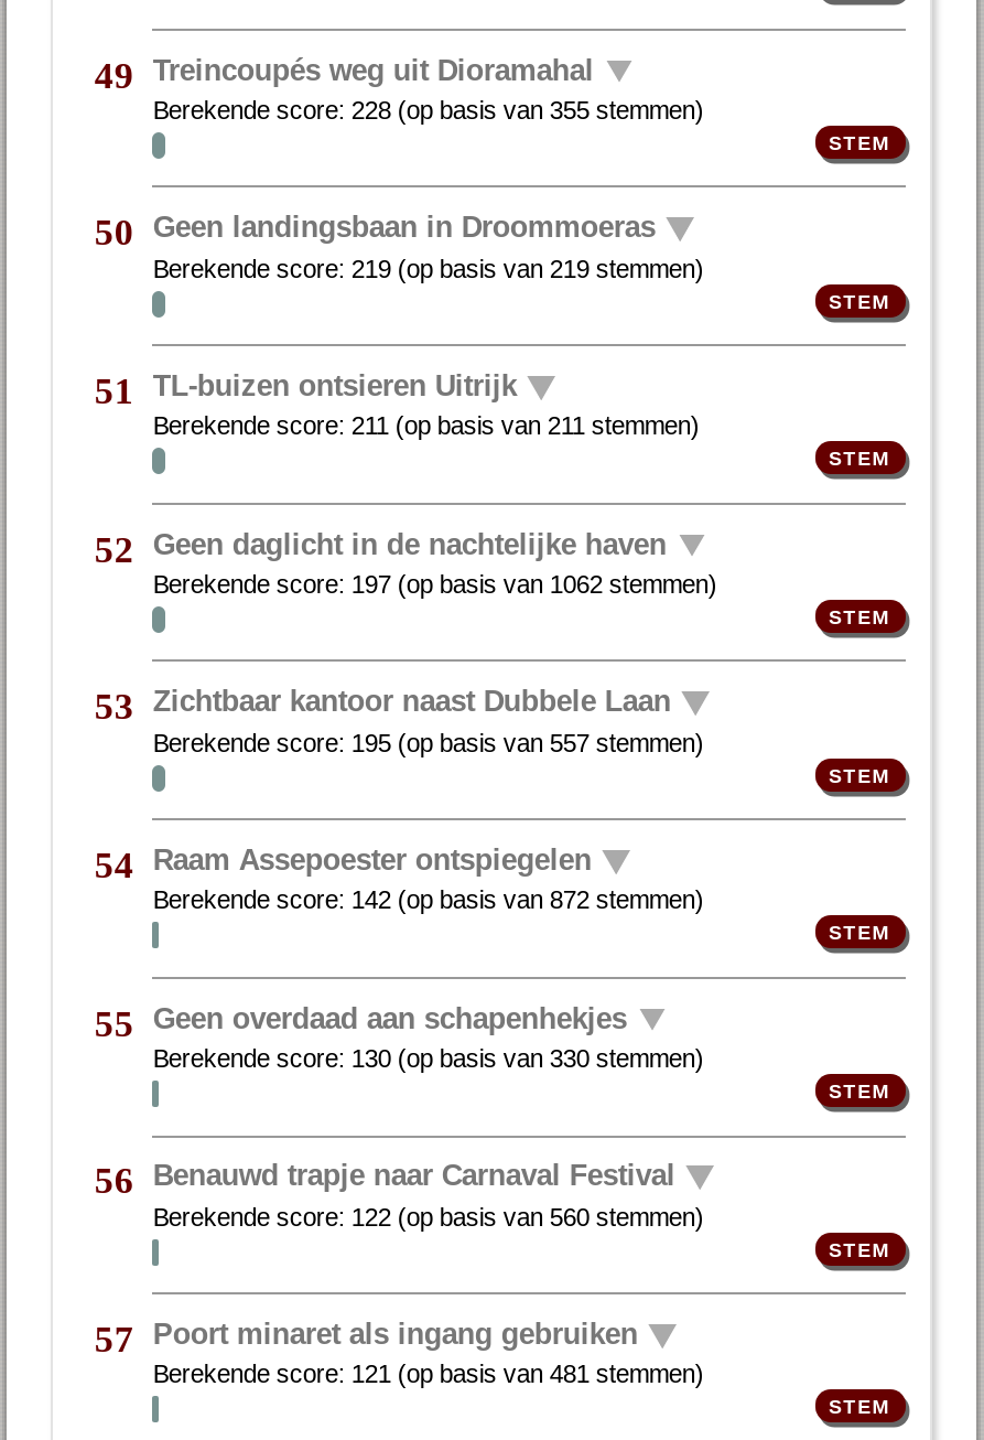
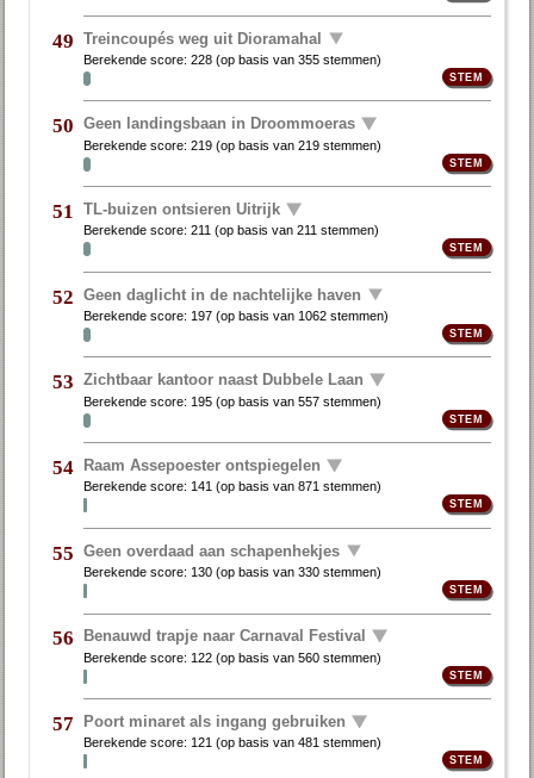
- Berekende score: 142 (op basis van 872 stemmen)
+ Berekende score: 141 (op basis van 871 stemmen)
